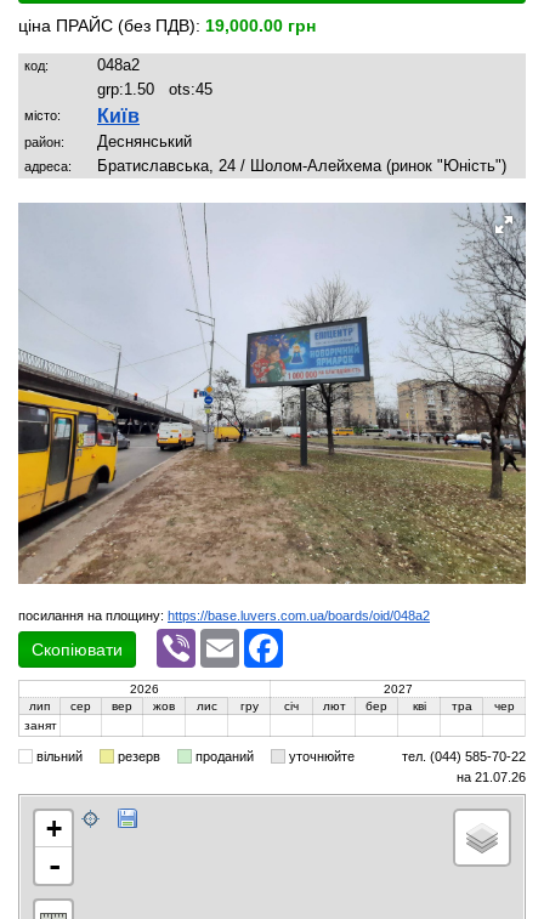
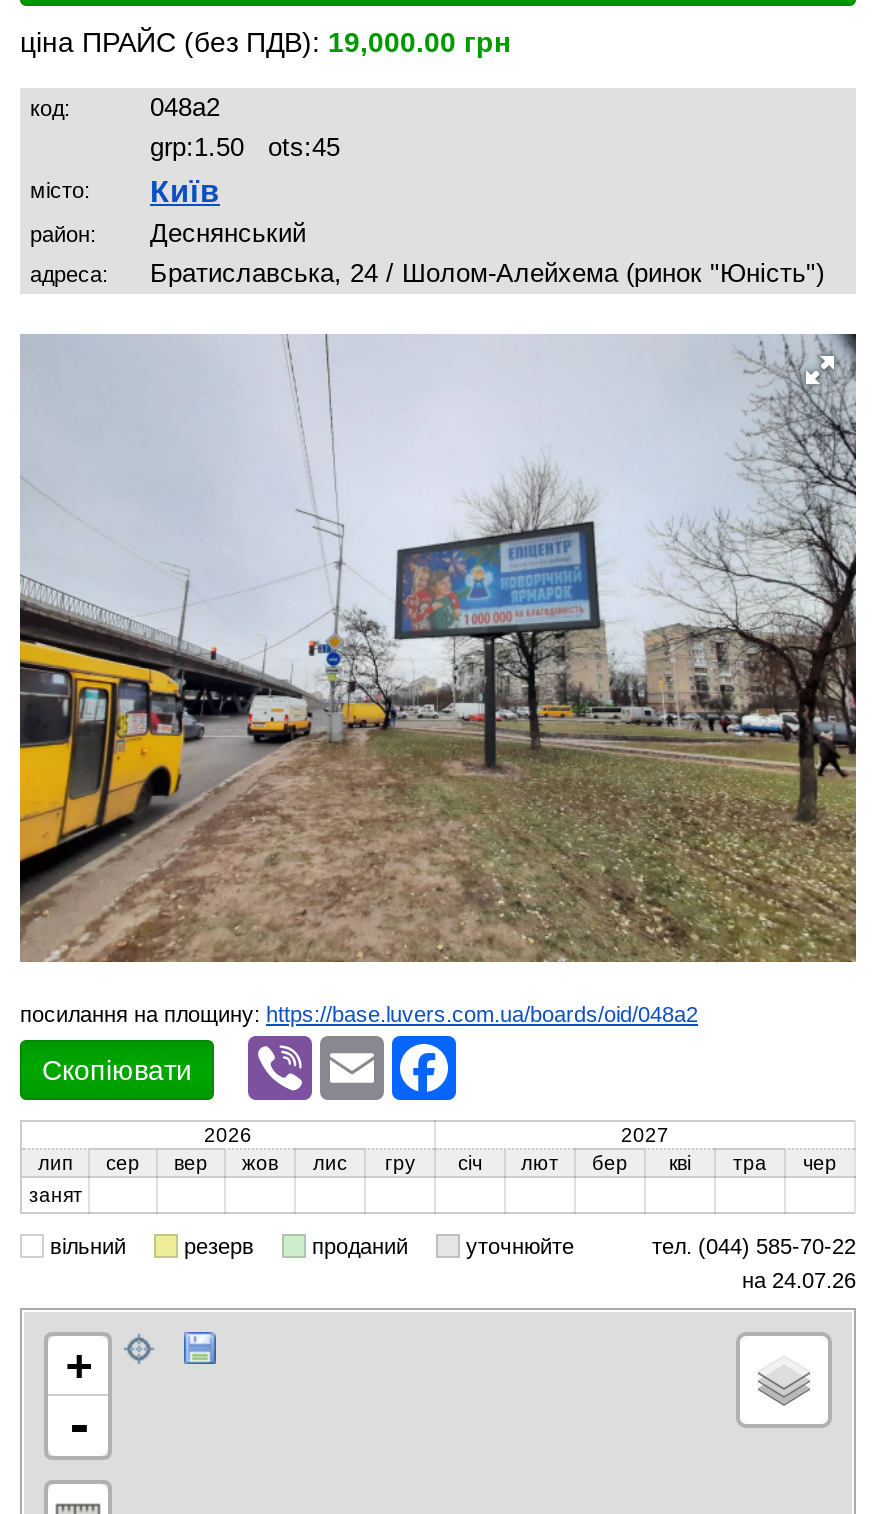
- на 21.07.26
+ на 24.07.26
